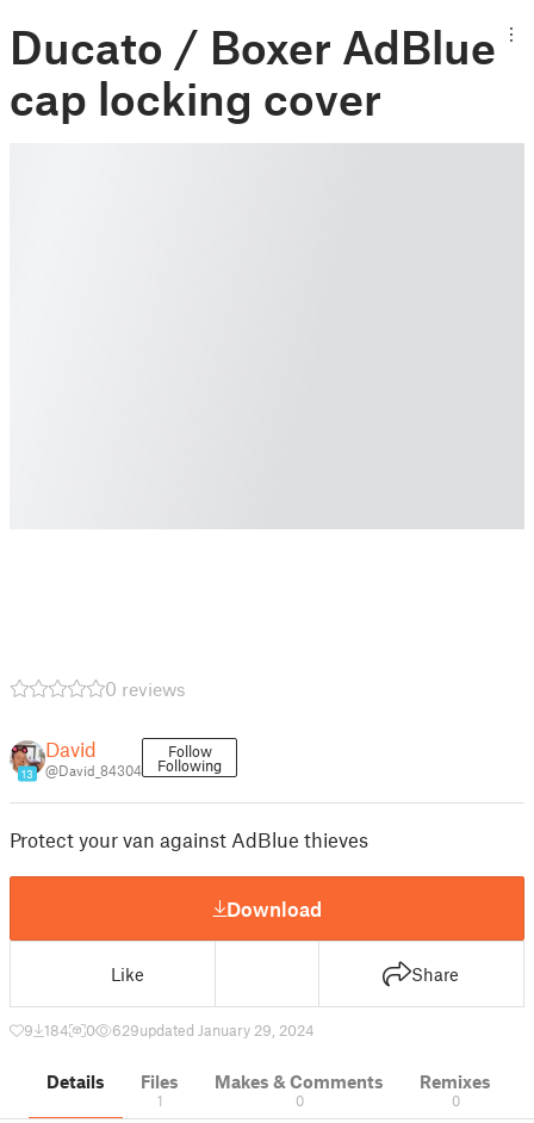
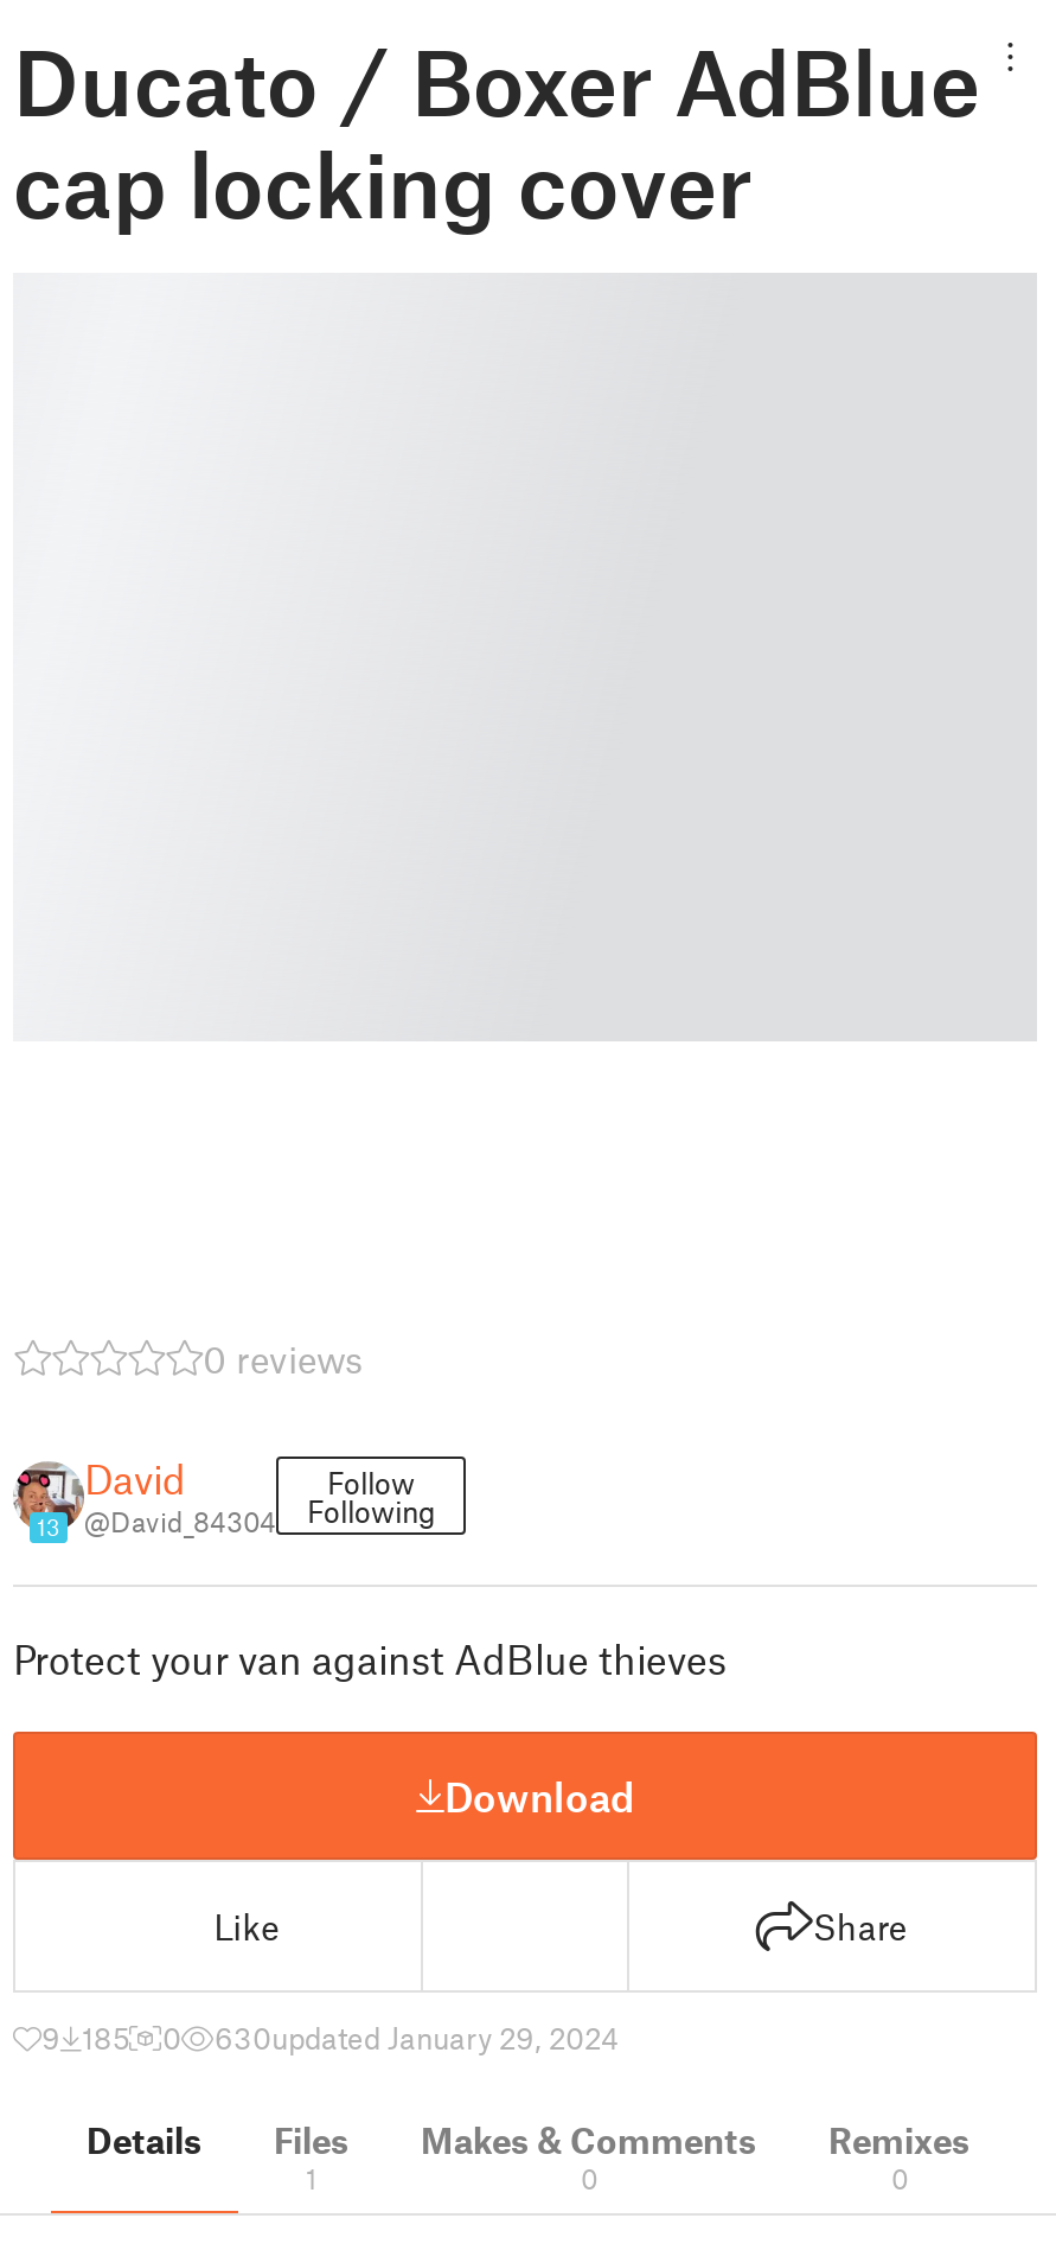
- 9 184
+ 9 185

- 629updated January 29, 2024
+ 630updated January 29, 2024
